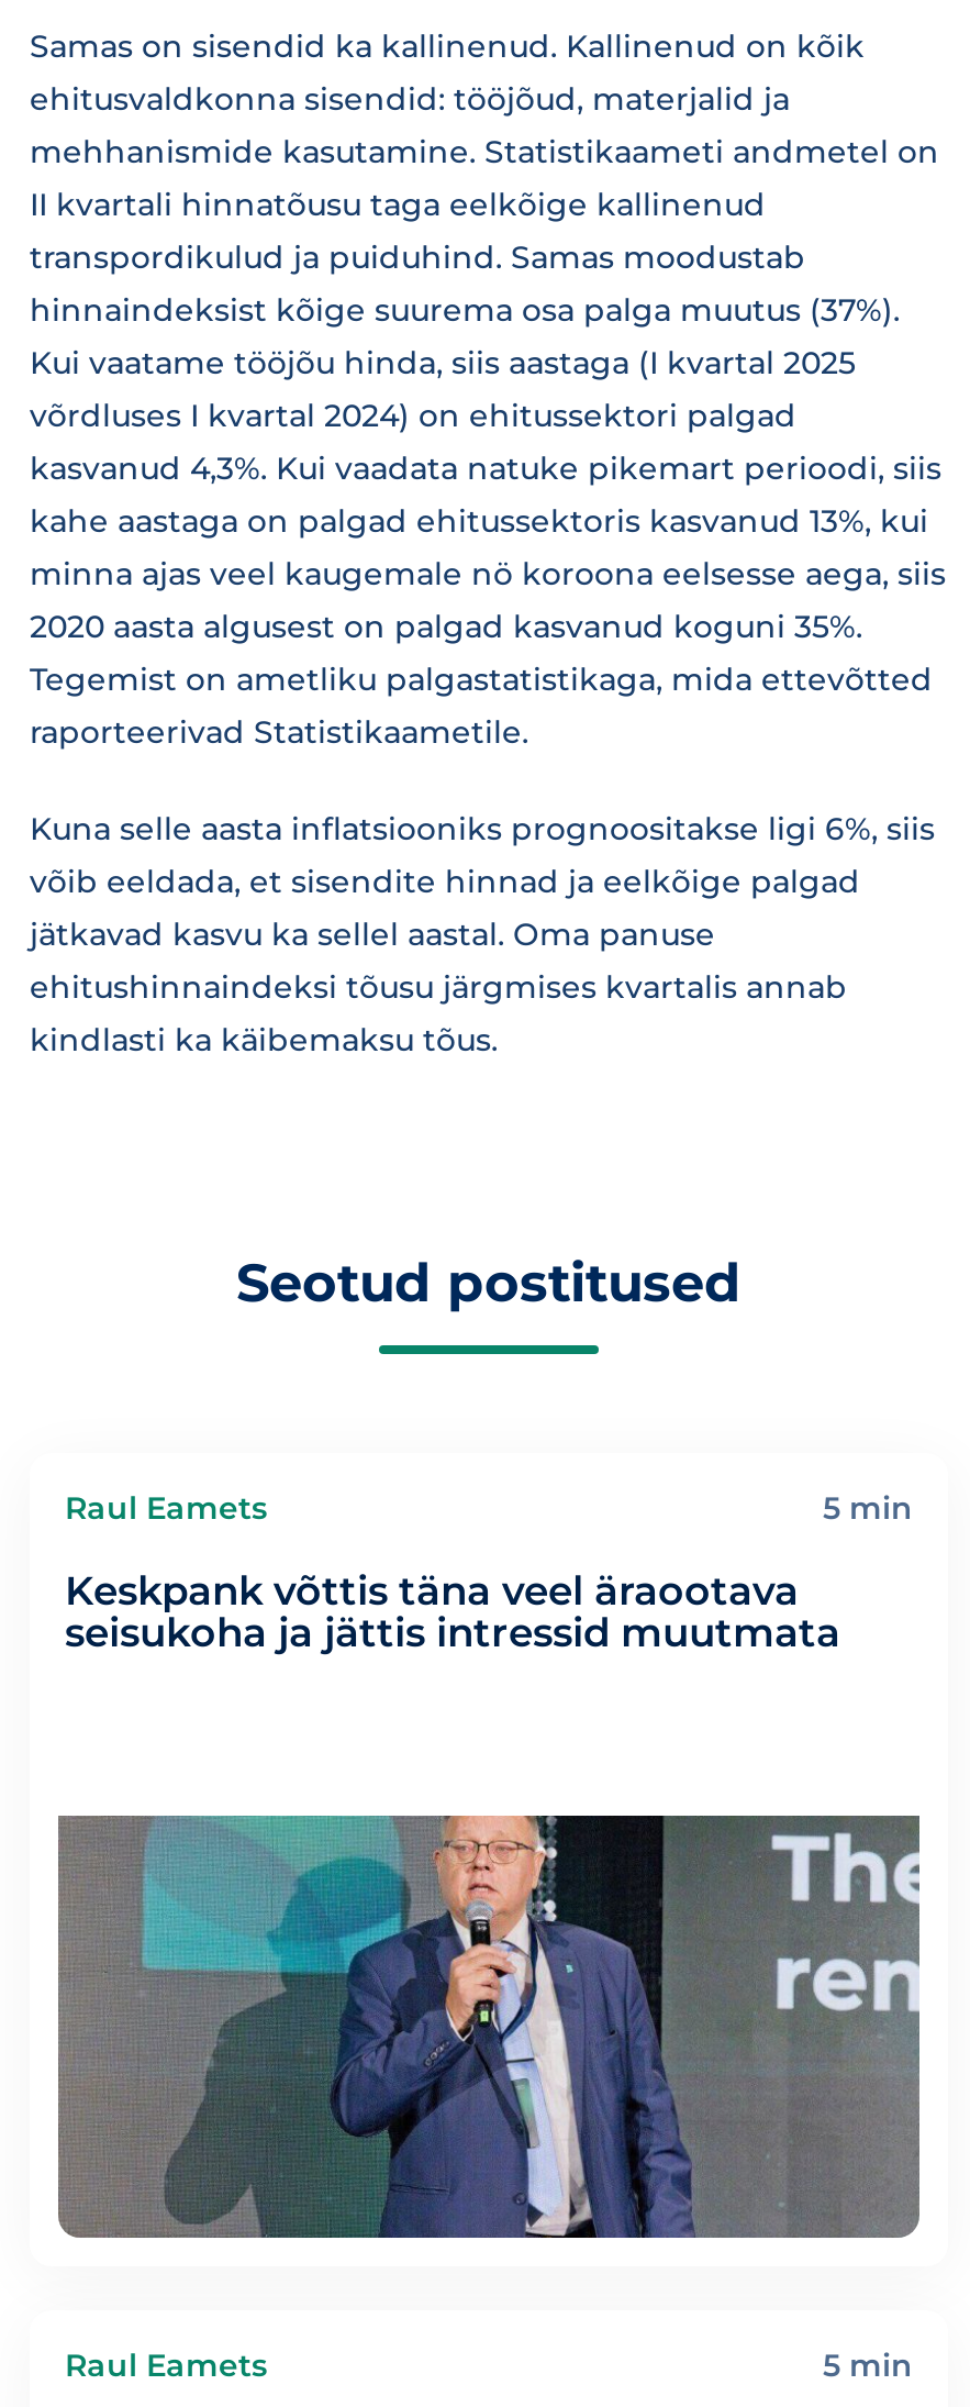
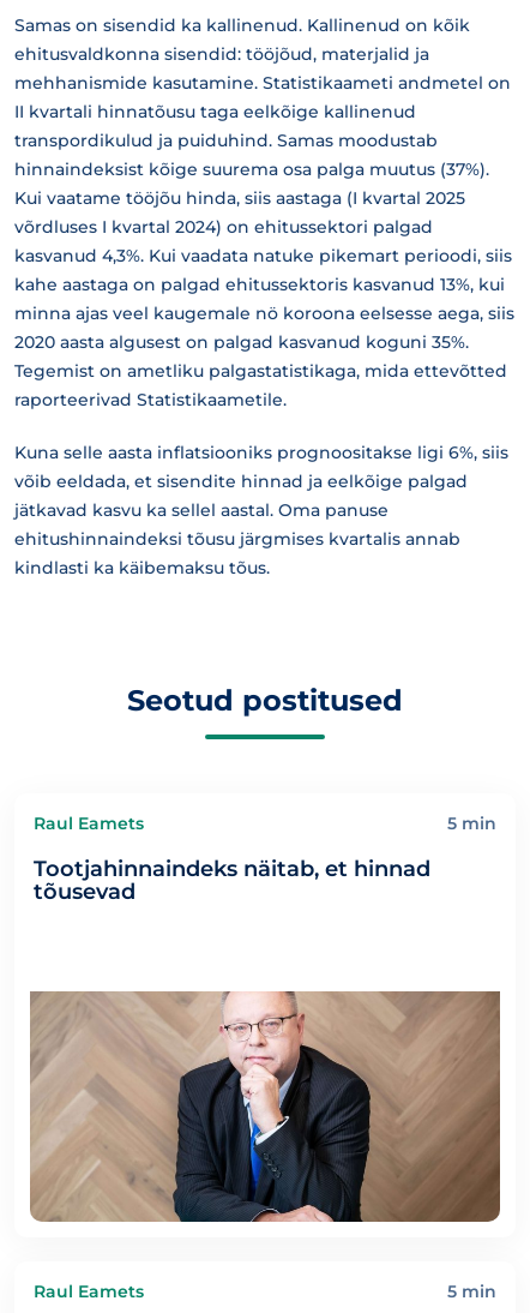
- Keskpank võttis täna veel äraootava
- seisukoha ja jättis intressid muutmata
+ Tootjahinnaindeks näitab, et hinnad
+ tõusevad

- [image]
+ [image]
